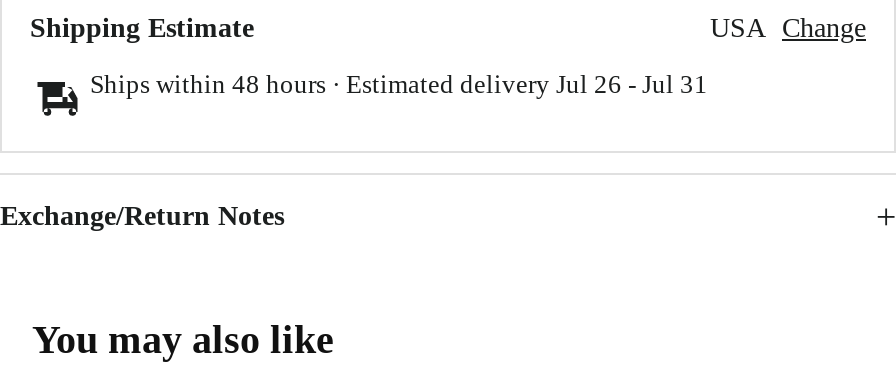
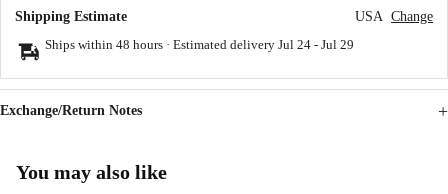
- Ships within 48 hours · Estimated delivery Jul 26 - Jul 31
+ Ships within 48 hours · Estimated delivery Jul 24 - Jul 29
